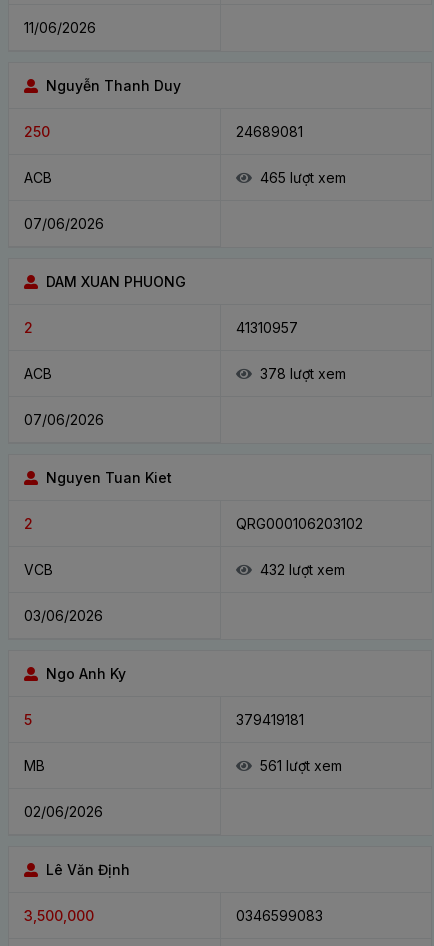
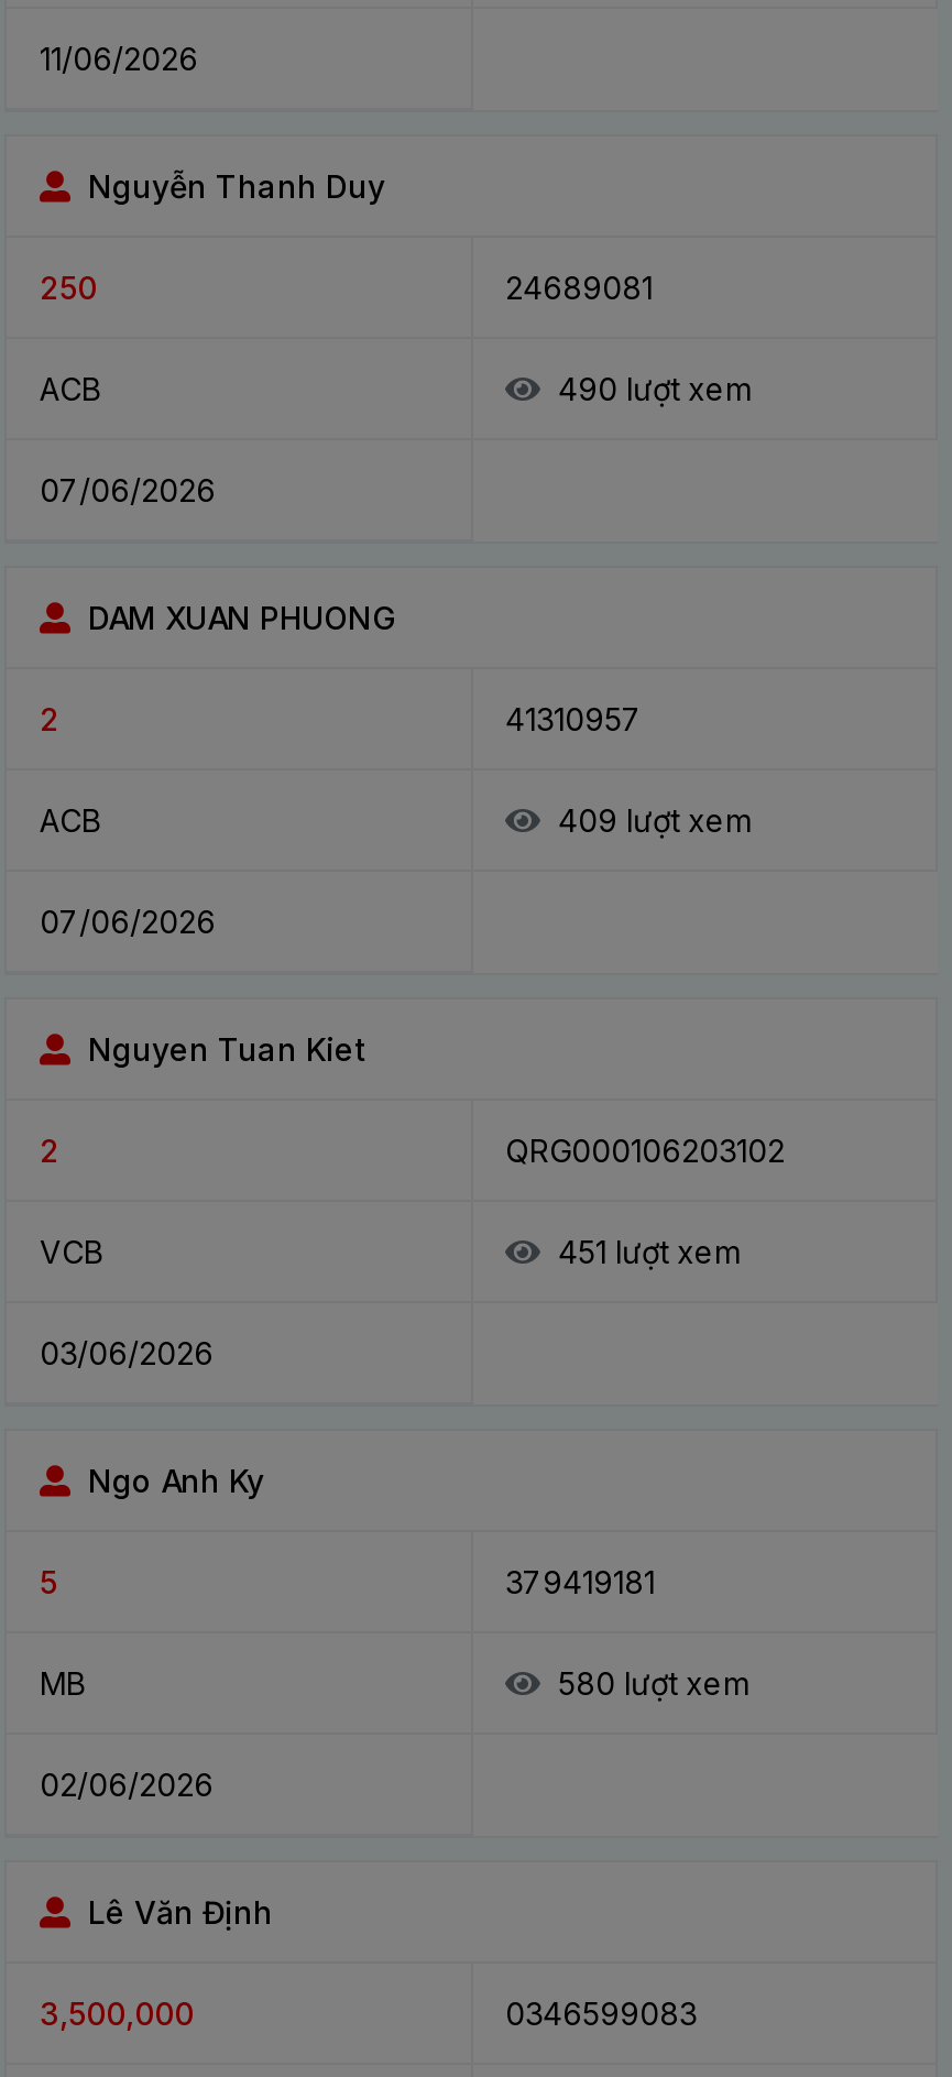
- 465 lượt xem
+ 490 lượt xem

- 378 lượt xem
+ 409 lượt xem

- 432 lượt xem
+ 451 lượt xem

- 561 lượt xem
+ 580 lượt xem
